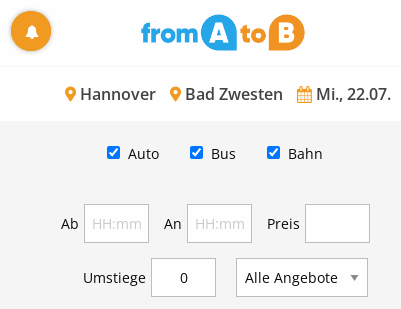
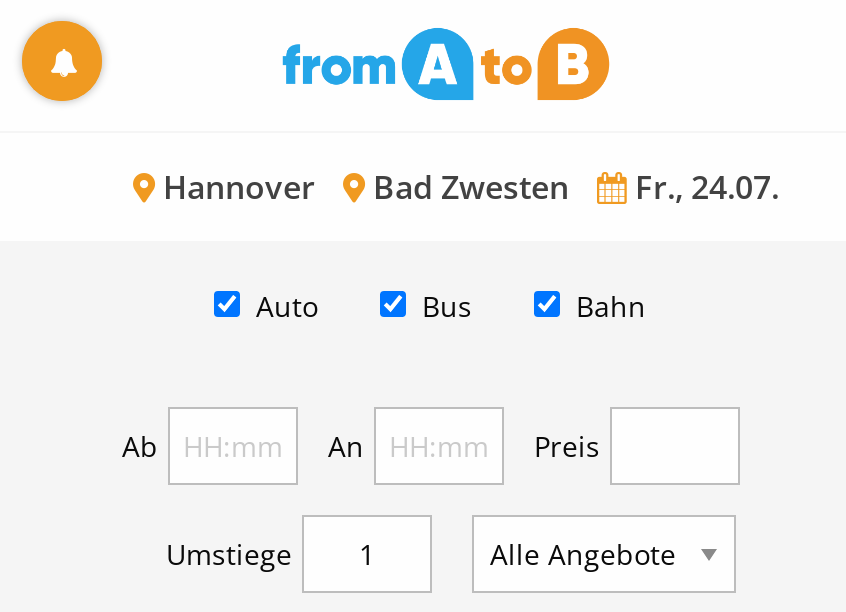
- Hannover Bad Zwesten Mi., 22.07.
+ Hannover Bad Zwesten Fr., 24.07.
